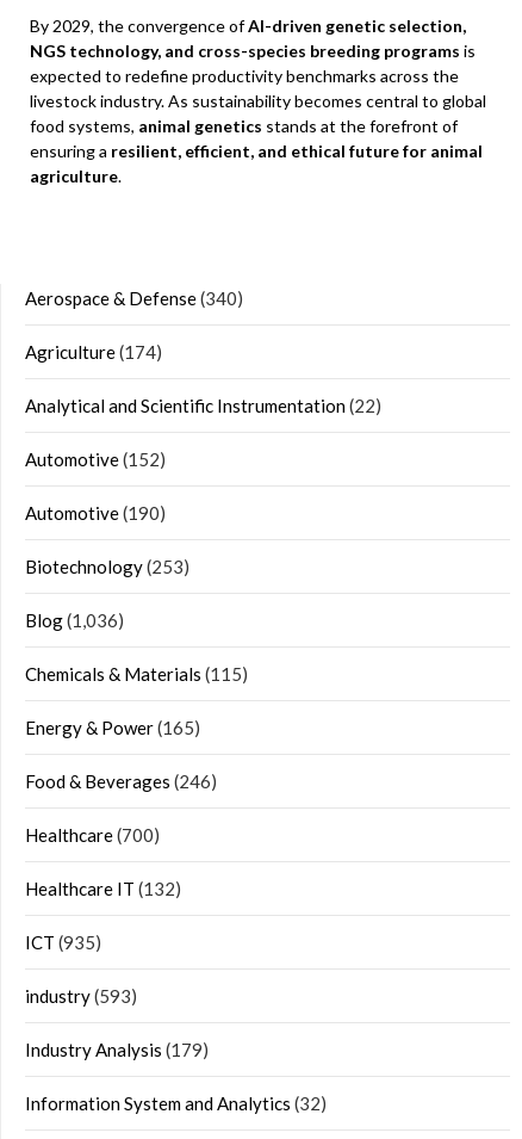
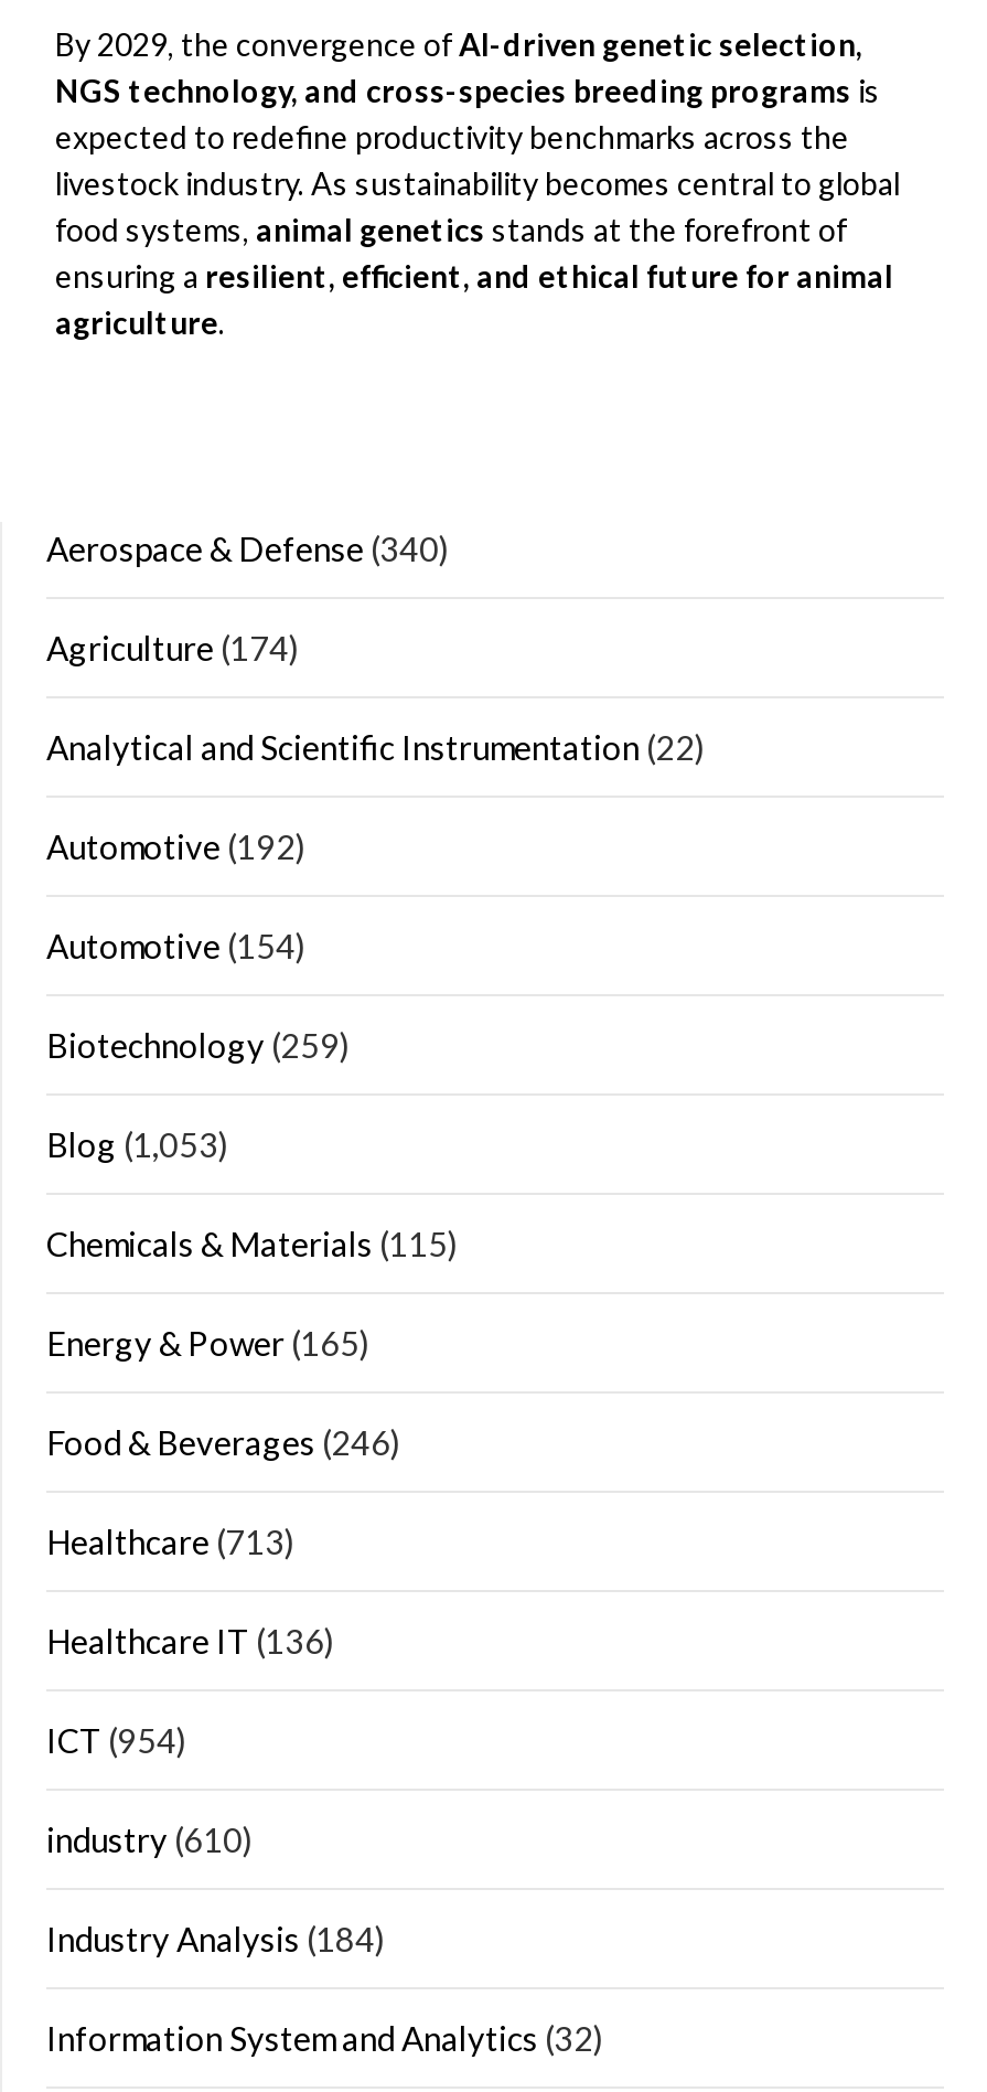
- Automotive (152)
+ Automotive (192)

- Automotive (190)
+ Automotive (154)

- Biotechnology (253)
+ Biotechnology (259)

- Blog (1,036)
+ Blog (1,053)

- Healthcare (700)
+ Healthcare (713)

- Healthcare IT (132)
+ Healthcare IT (136)

- ICT (935)
+ ICT (954)

- industry (593)
+ industry (610)

- Industry Analysis (179)
+ Industry Analysis (184)
